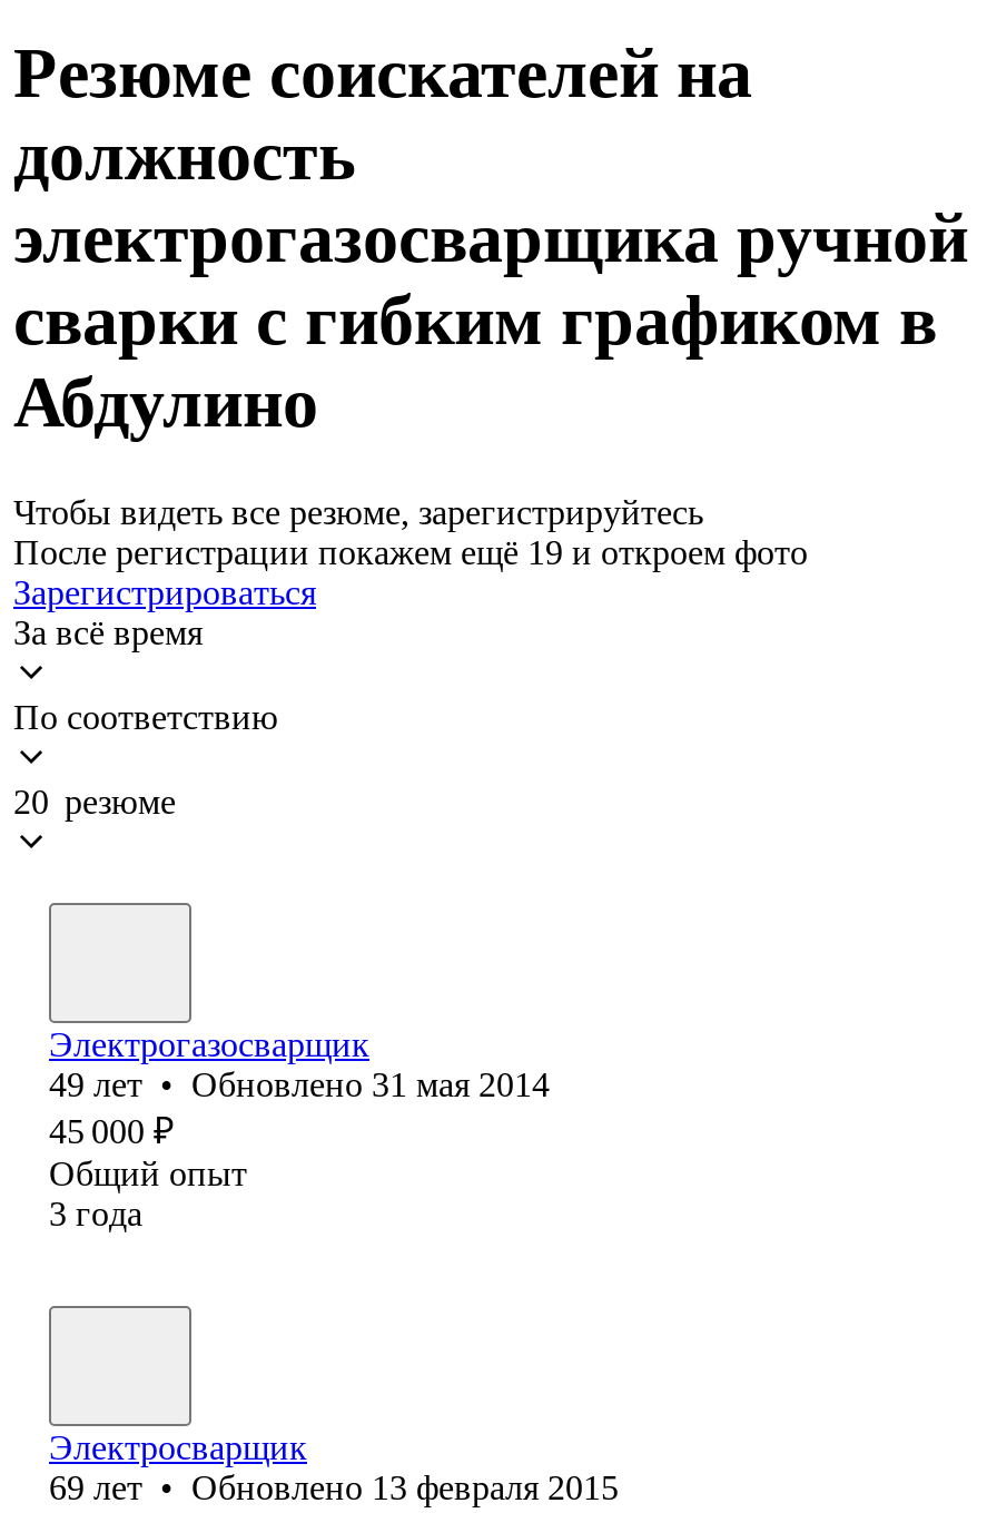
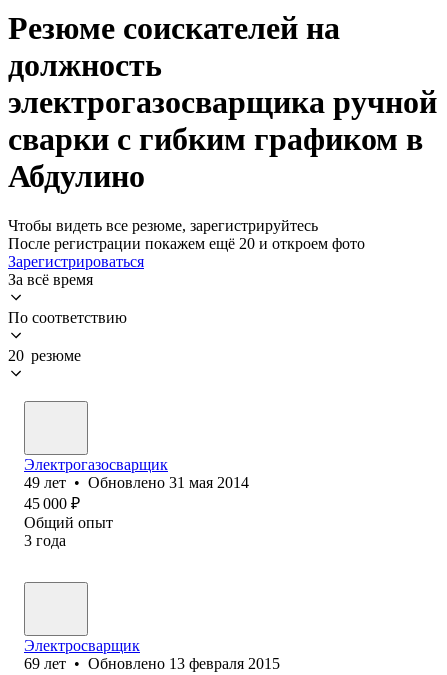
- После регистрации покажем ещё 19 и откроем фото
+ После регистрации покажем ещё 20 и откроем фото
